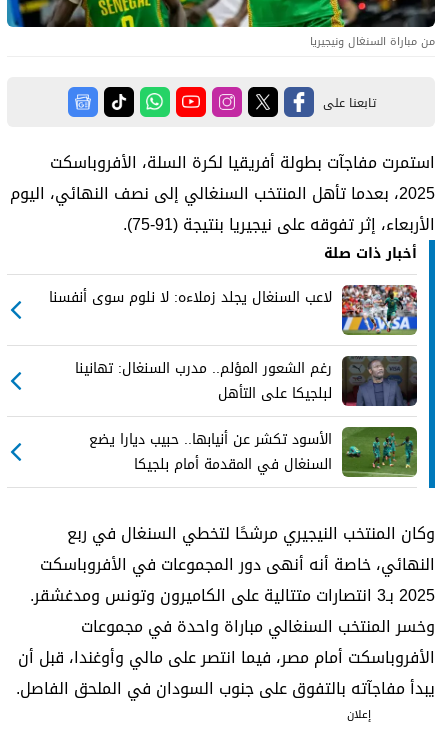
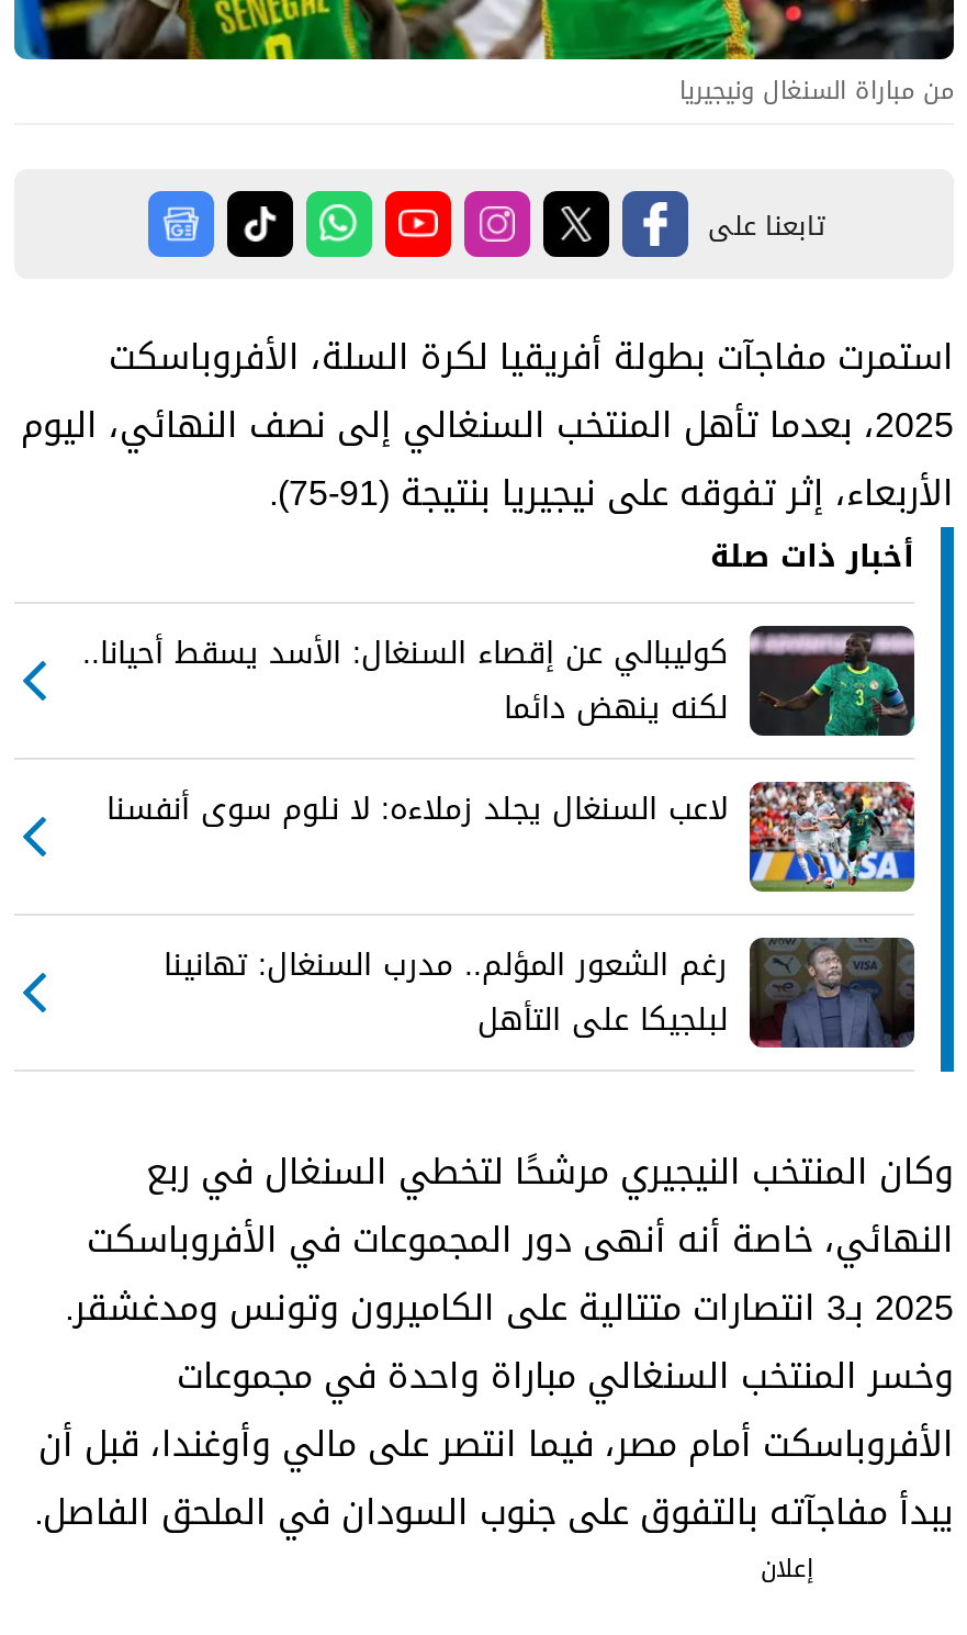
+ [image]
+ كوليبالي عن إقصاء السنغال: الأسد يسقط أحيانا..
+ لكنه ينهض دائما

moved down: [image] | لاعب السنغال يجلد زملاءه: لا نلوم سوى أنفسنا | رغم الشعور المؤلم.. مدرب السنغال: تهانينا | لبلجيكا على التأهل

- [image]
- الأسود تكشر عن أنيابها.. حبيب ديارا يضع
- السنغال في المقدمة أمام بلجيكا
